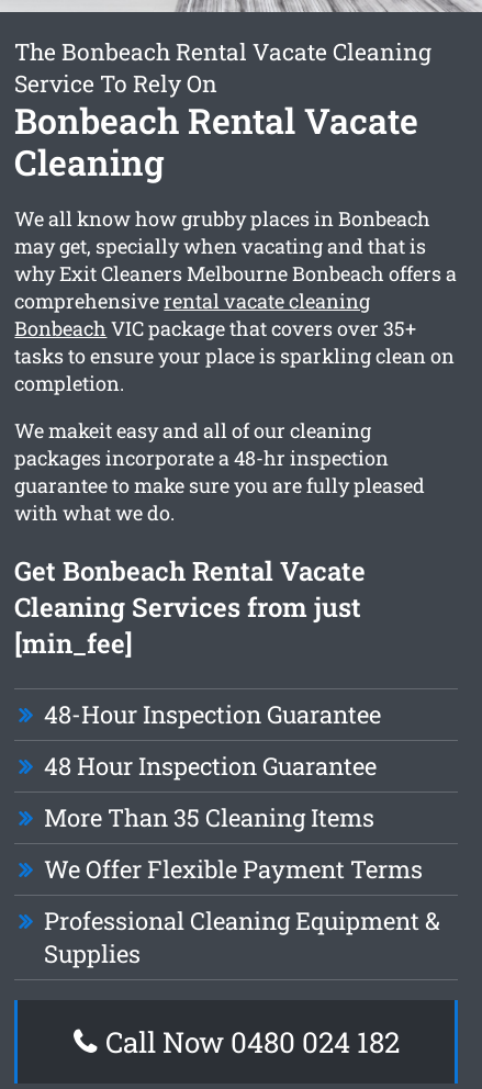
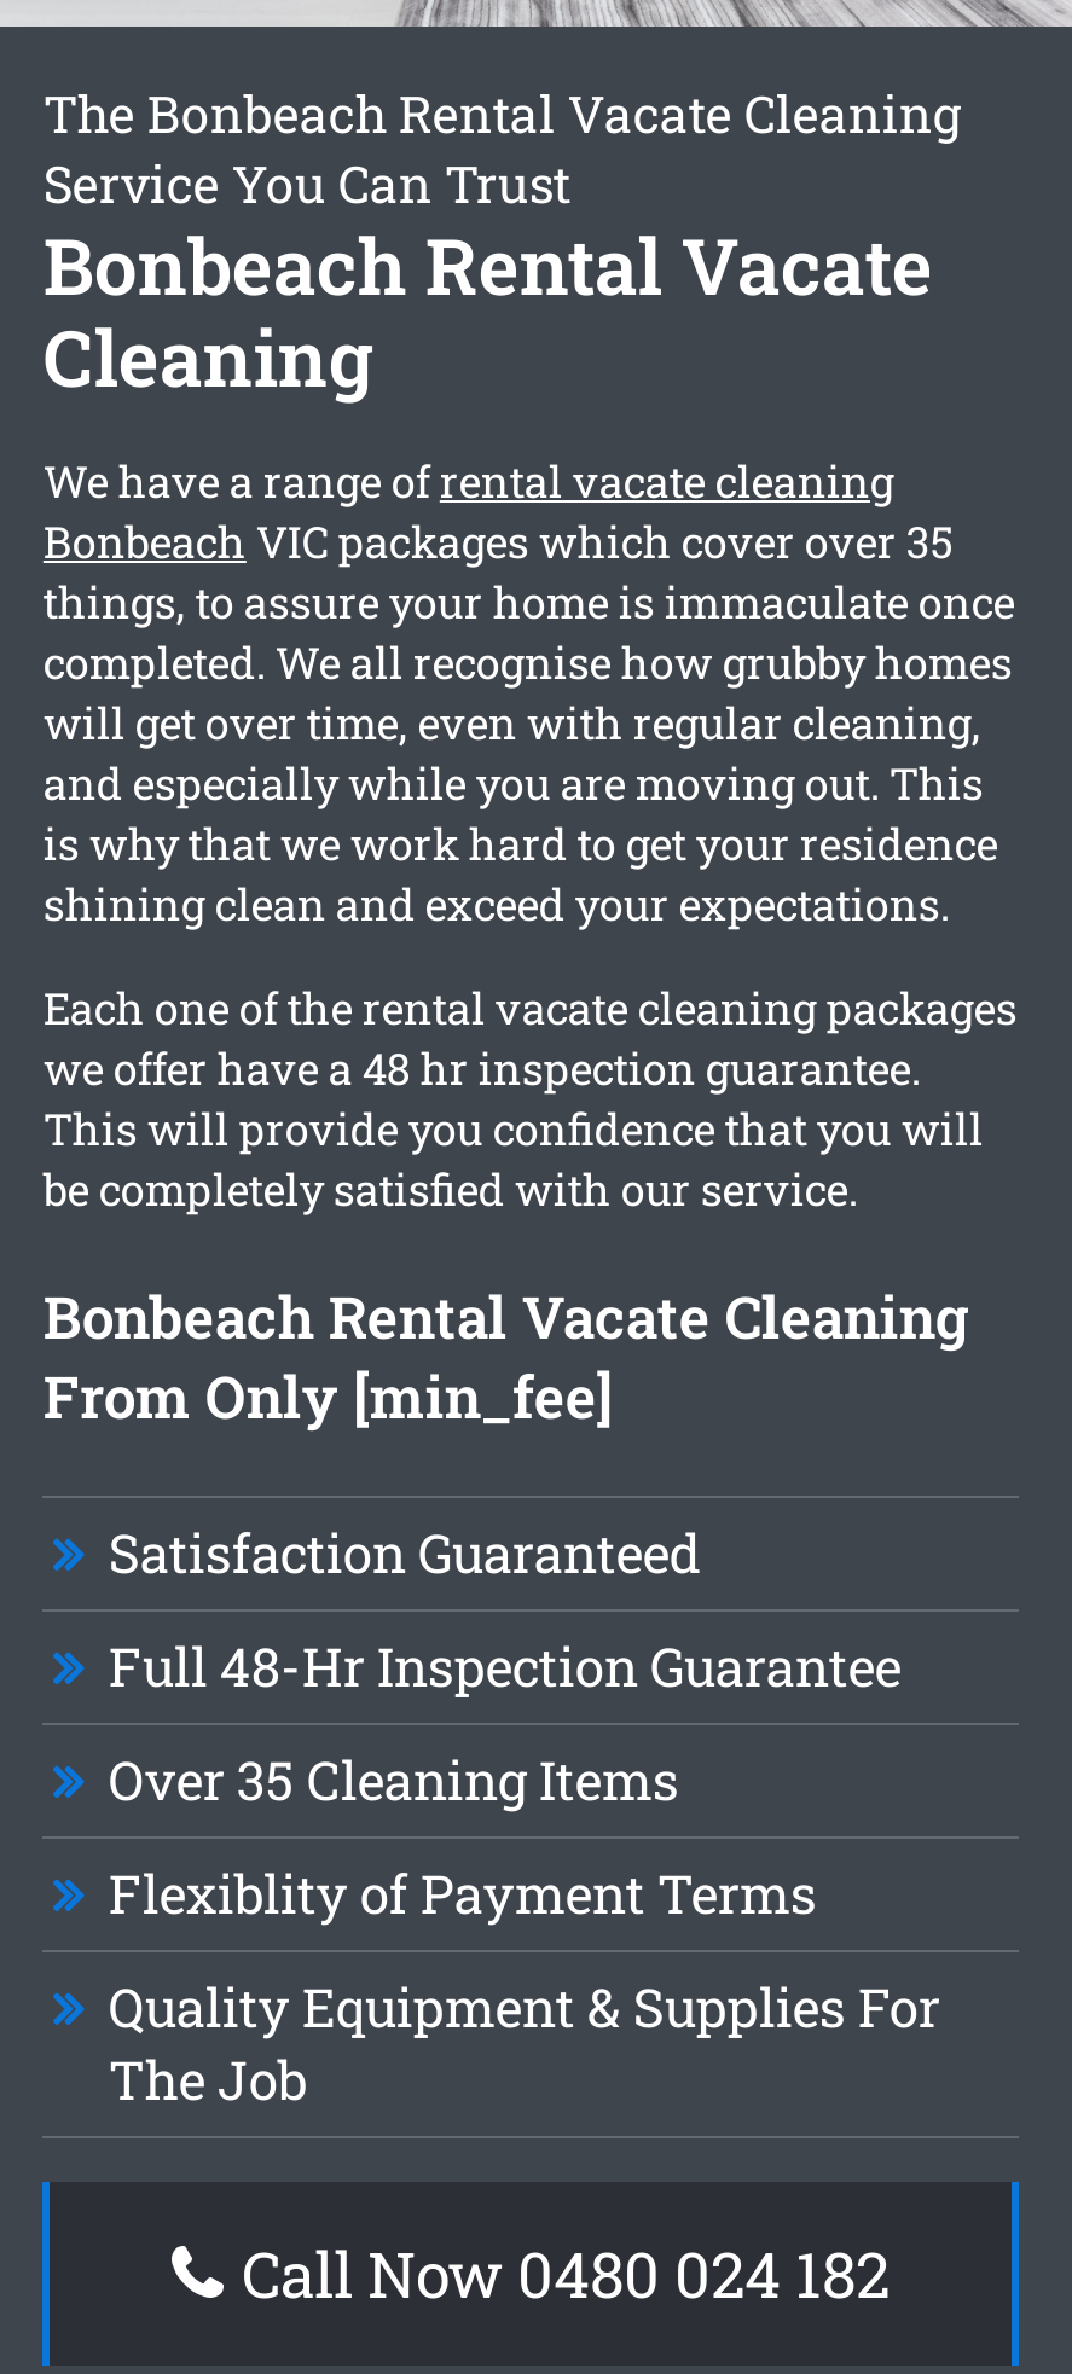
- Service To Rely On
+ Service You Can Trust

- We all know how grubby places in Bonbeach
- may get, specially when vacating and that is
- why Exit Cleaners Melbourne Bonbeach offers a
- comprehensiverental vacate cleaning
- Bonbeach VIC package that covers over 35+
- tasks to ensure your place is sparkling clean on
- completion.
+ We have a range ofrental vacate cleaning
+ Bonbeach VIC packages which cover over 35
+ things, to assure your home is immaculate once
+ completed. We all recognise how grubby homes
+ will get over time, even with regular cleaning,
+ and especially while you are moving out. This
+ is why that we work hard to get your residence
+ shining clean and exceed your expectations.

- We makeit easy and all of our cleaning
- packages incorporate a 48-hr inspection
- guarantee to make sure you are fully pleased
- with what we do.
+ Each one of the rental vacate cleaning packages
+ we offer have a 48 hr inspection guarantee.
+ This will provide you confidence that you will
+ be completely satisfied with our service.

- Get Bonbeach Rental Vacate
- Cleaning Services from just
- [min_fee]
+ Bonbeach Rental Vacate Cleaning
+ From Only [min_fee]

- 48-Hour Inspection Guarantee
+ Satisfaction Guaranteed

- 48 Hour Inspection Guarantee
+ Full 48-Hr Inspection Guarantee

- More Than 35 Cleaning Items
+ Over 35 Cleaning Items

- We Offer Flexible Payment Terms
+ Flexiblity of Payment Terms

- Professional Cleaning Equipment &
- Supplies
+ Quality Equipment & Supplies For
+ The Job
